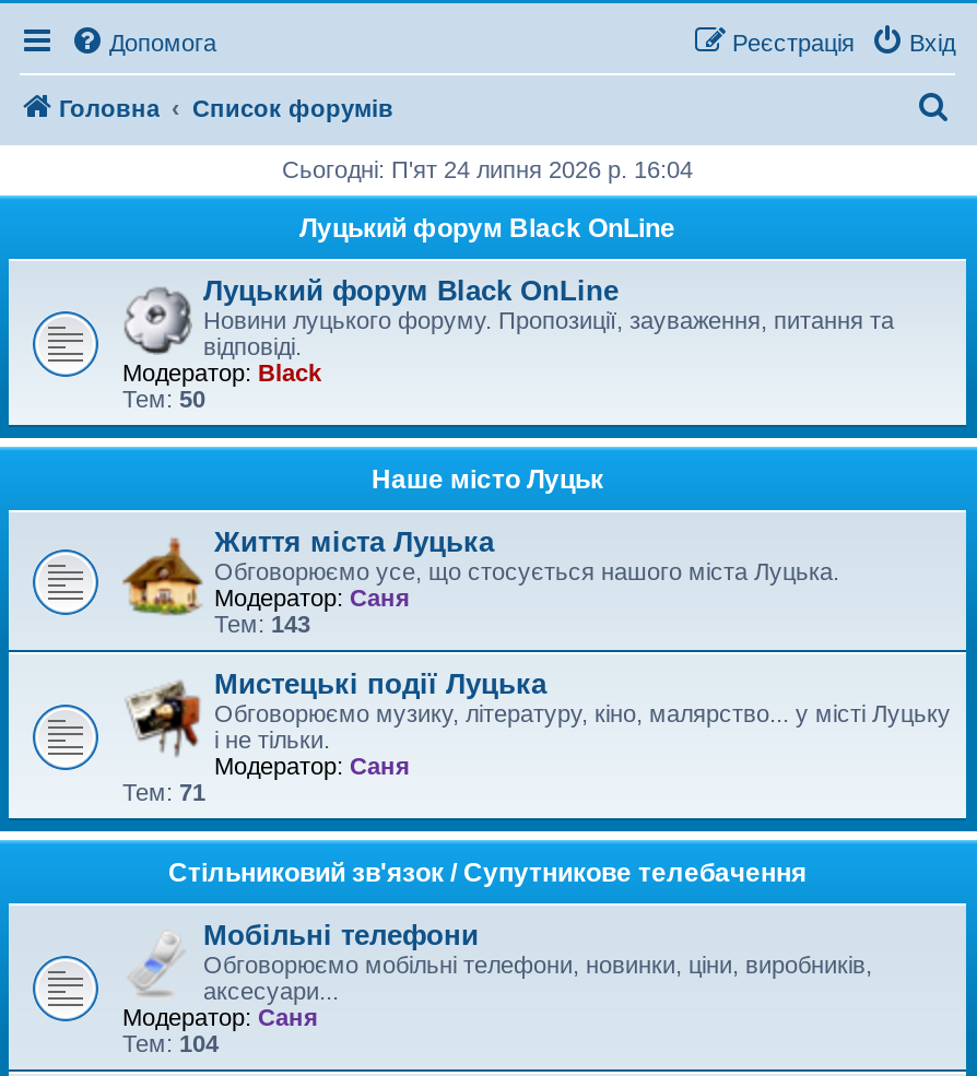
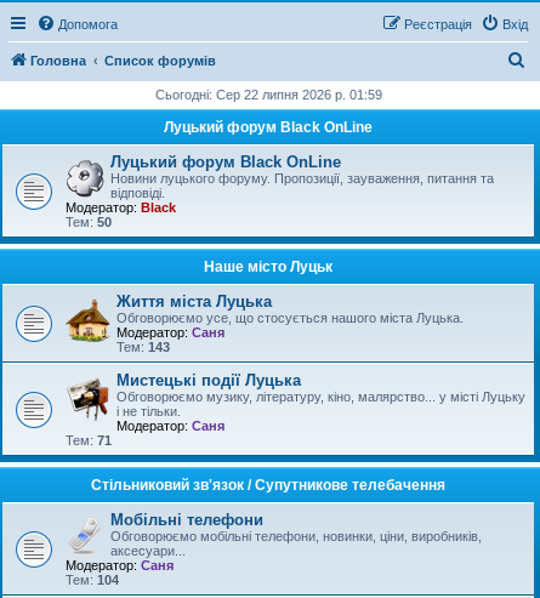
- Сьогодні: П'ят 24 липня 2026 р. 16:04
+ Сьогодні: Сер 22 липня 2026 р. 01:59
